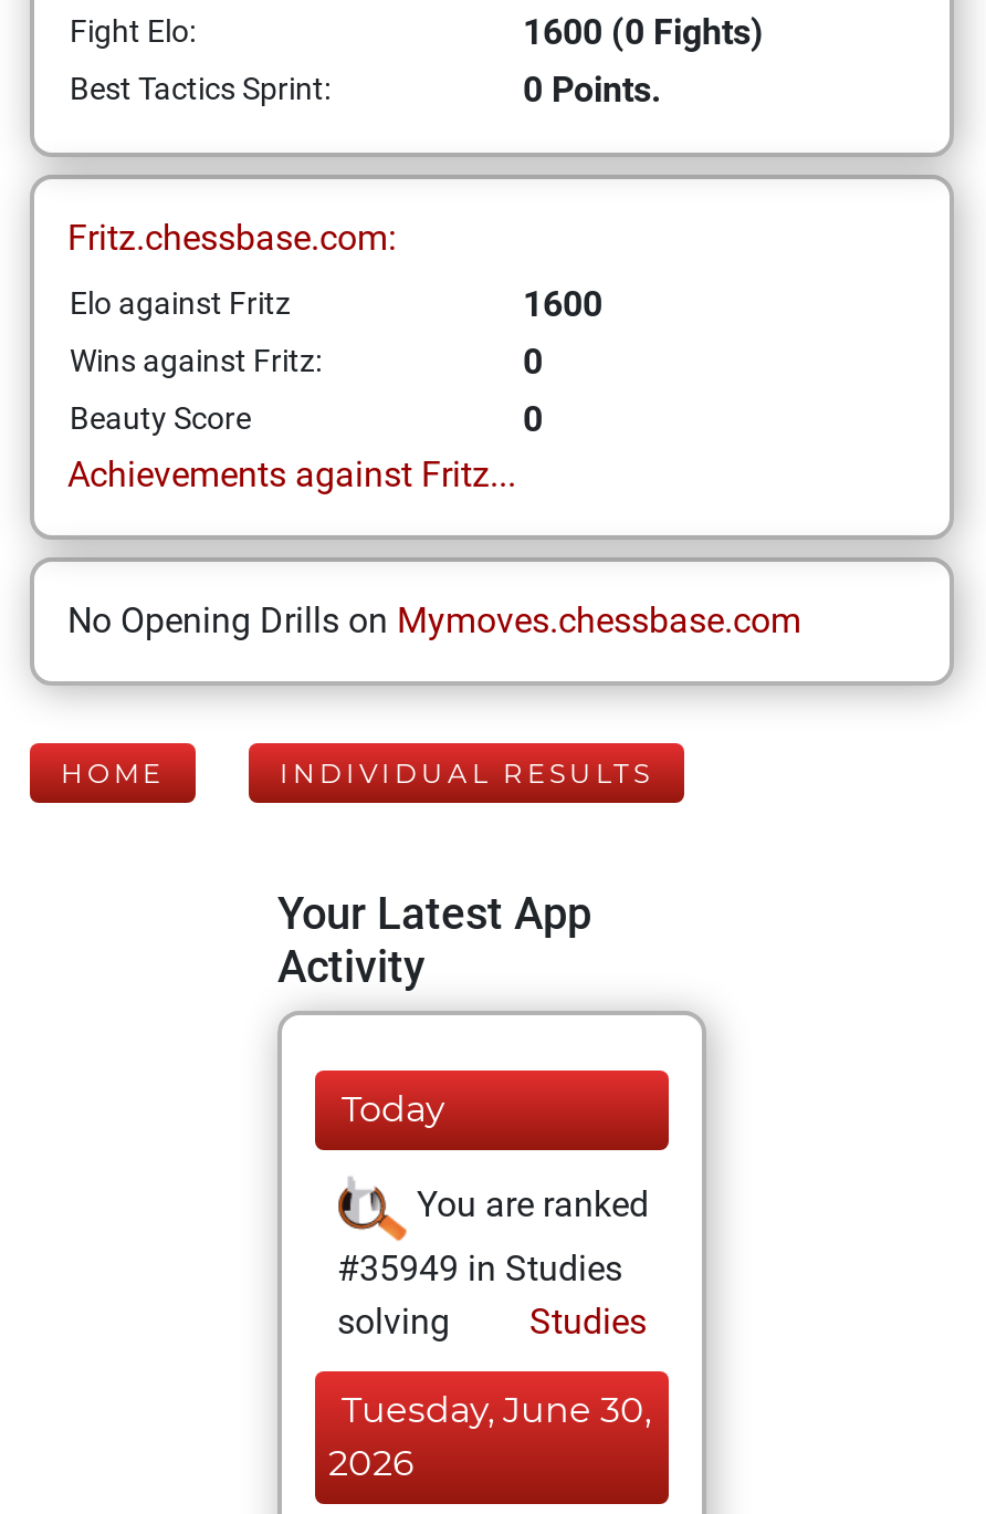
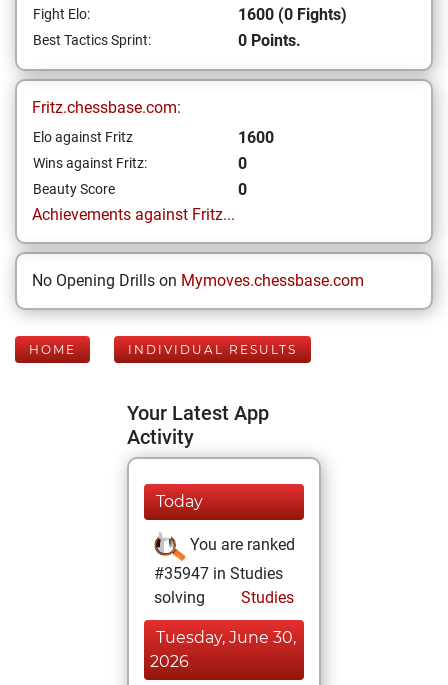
- #35949 in Studies
+ #35947 in Studies
